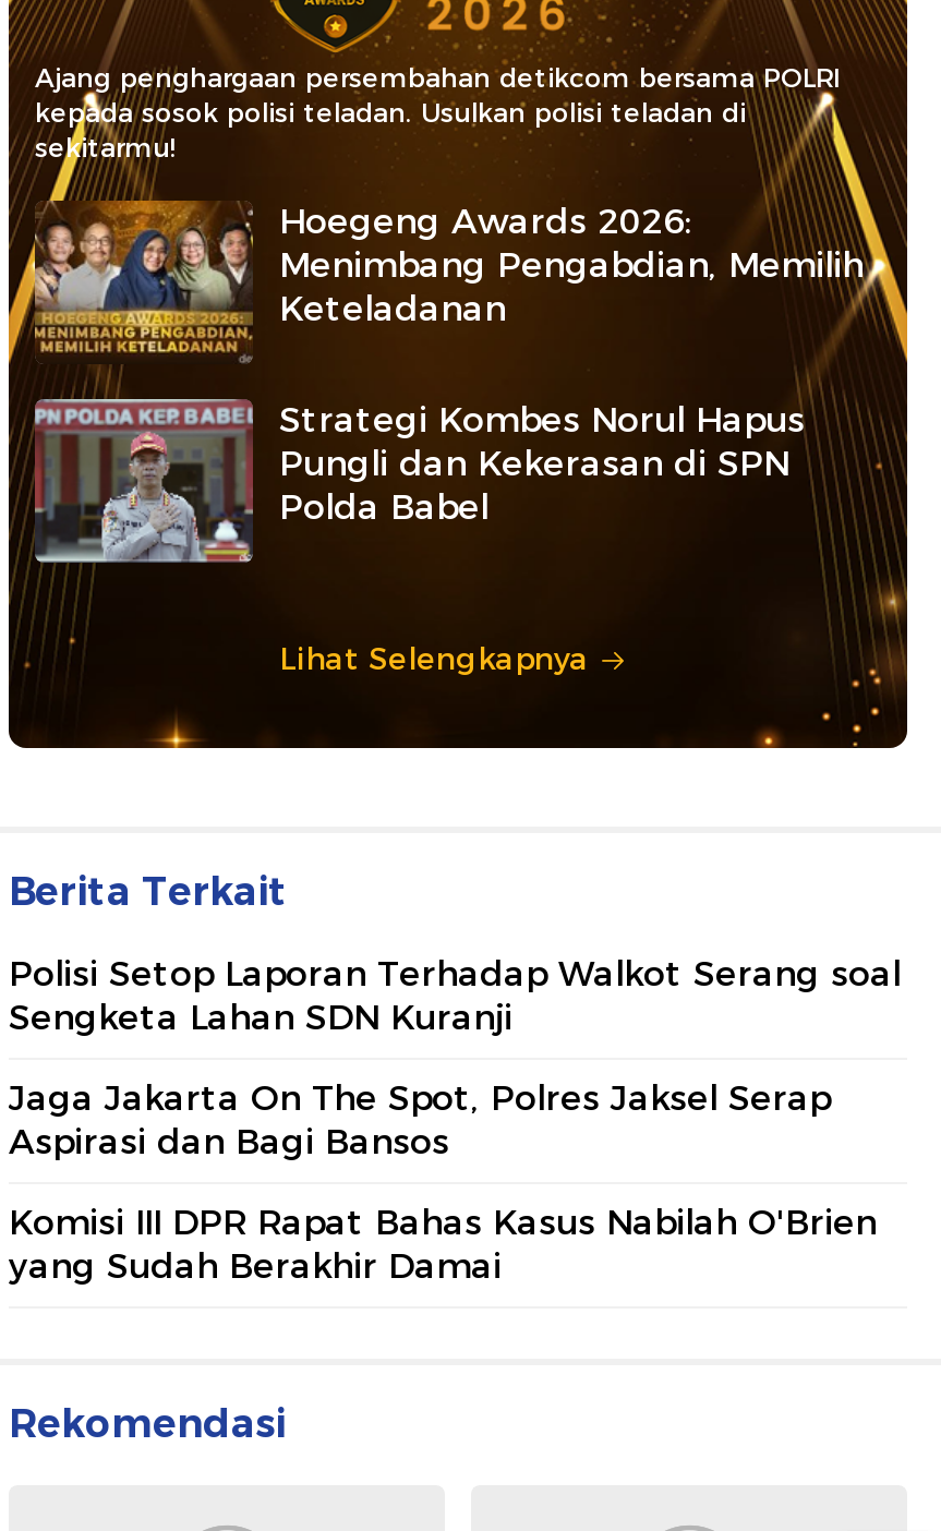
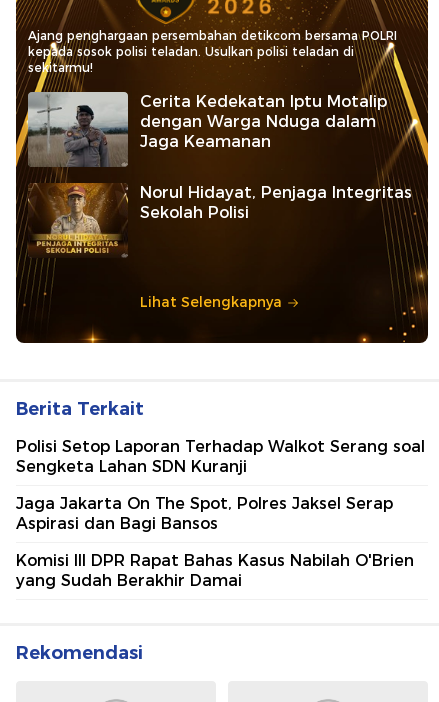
- [image]
- Hoegeng Awards 2026:
- Menimbang Pengabdian, Memilih
- Keteladanan
+ [image]
+ Cerita Kedekatan Iptu Motalip
+ dengan Warga Nduga dalam
+ Jaga Keamanan

- [image]
- Strategi Kombes Norul Hapus
- Pungli dan Kekerasan di SPN
- Polda Babel
+ [image]
+ Norul Hidayat, Penjaga Integritas
+ Sekolah Polisi
